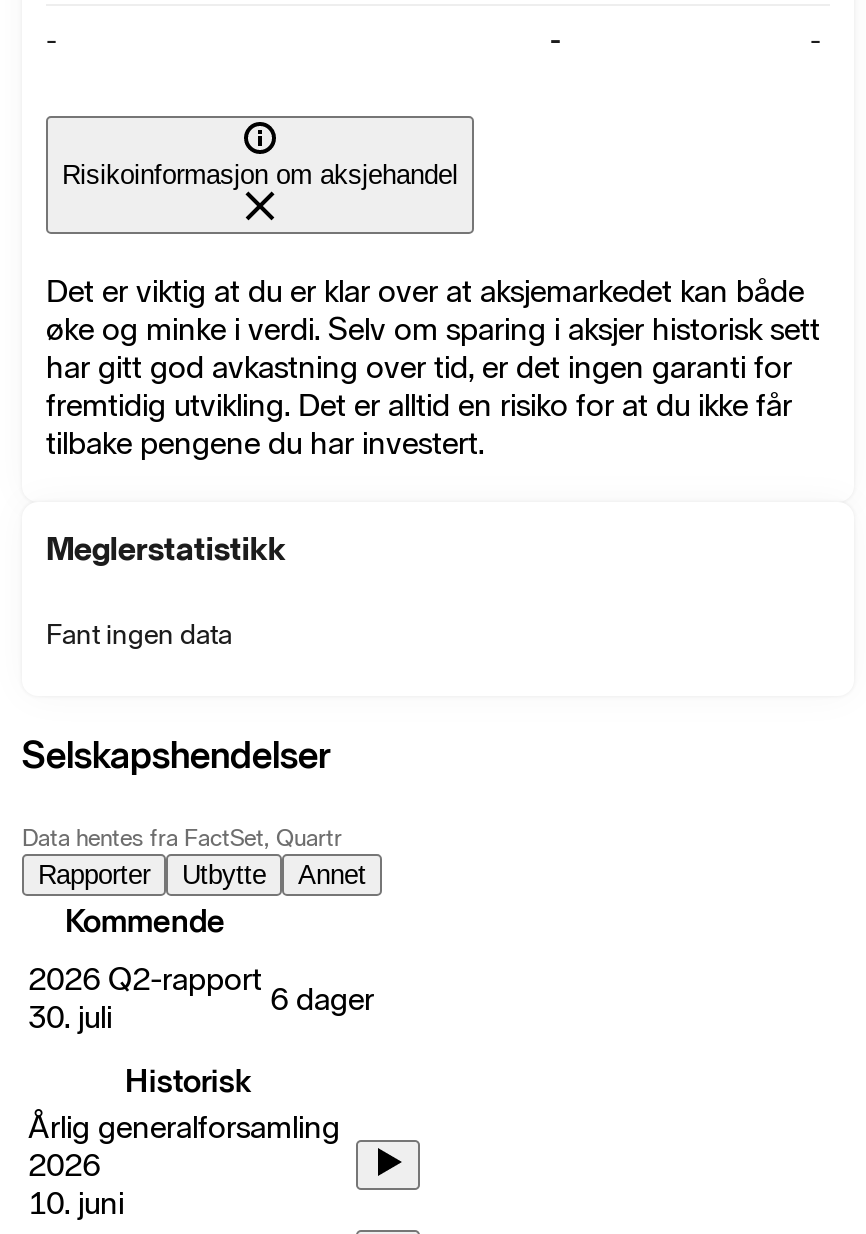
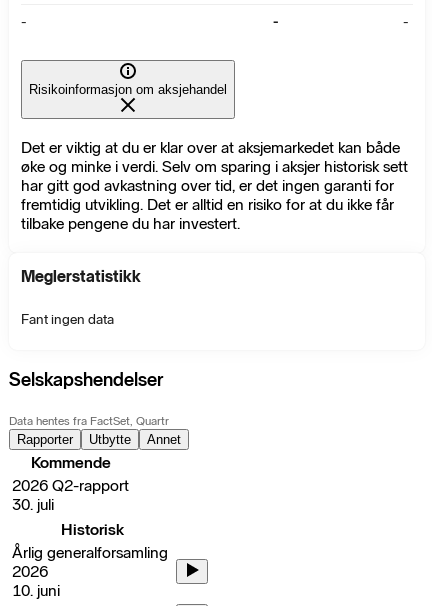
- 6 dager
